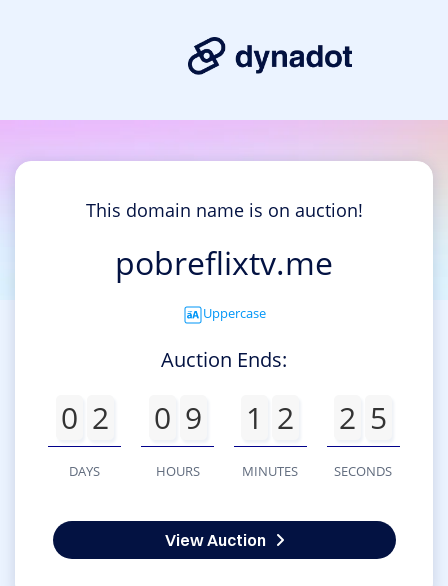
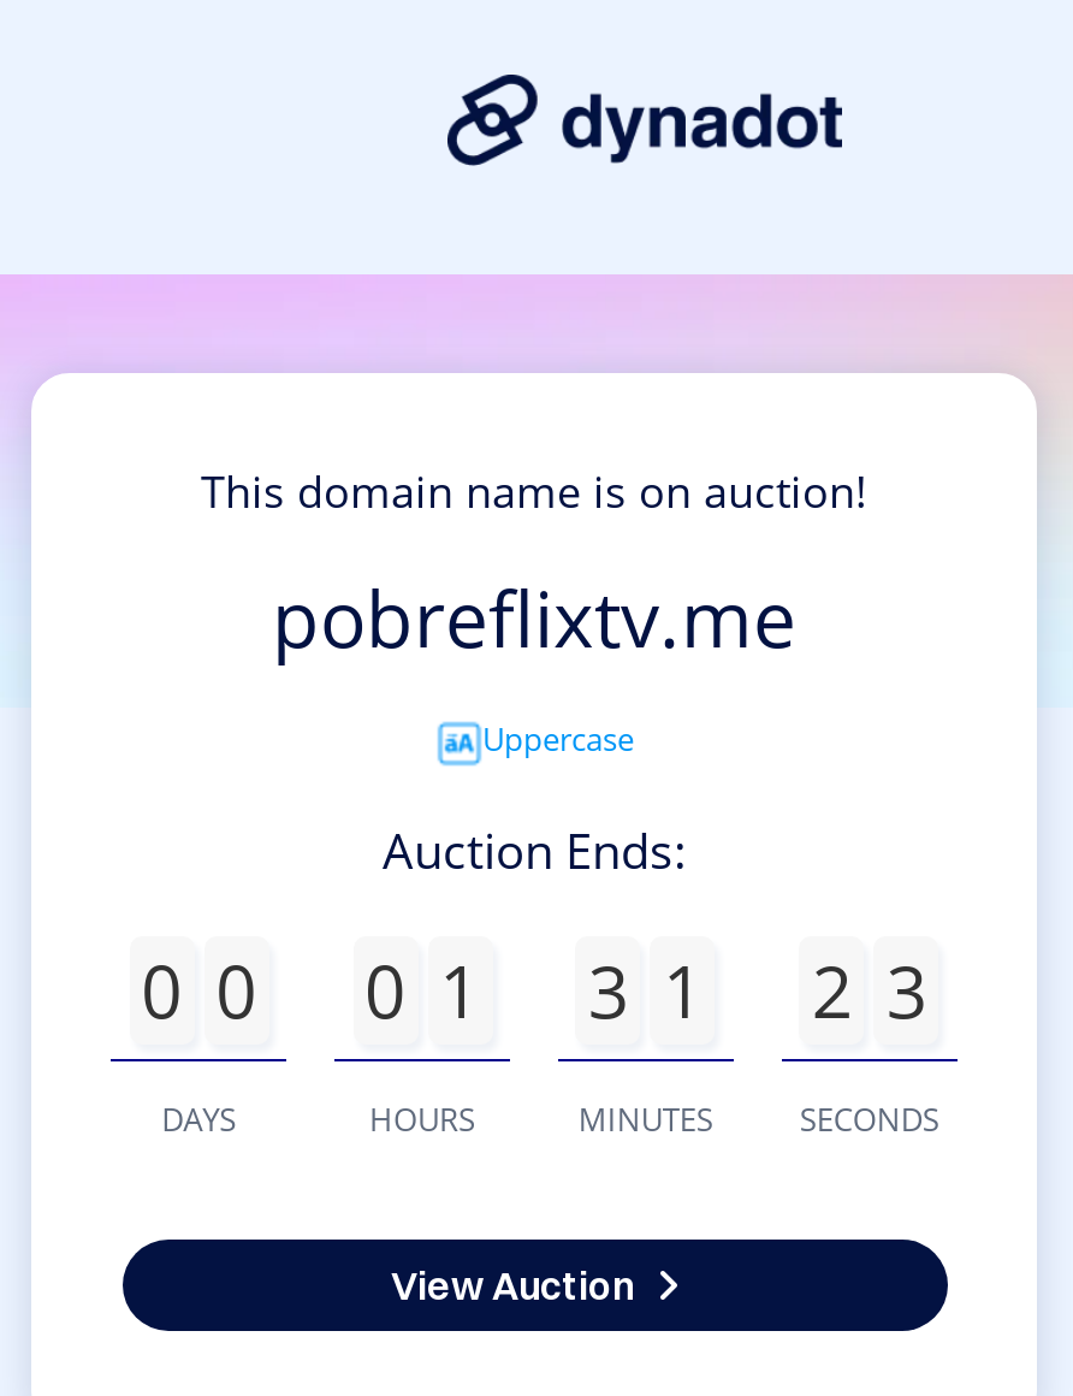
- 0 2
+ 0 0

- 0 9
+ 0 1

- 1 2
+ 3 1

- 2 5
+ 2 3
